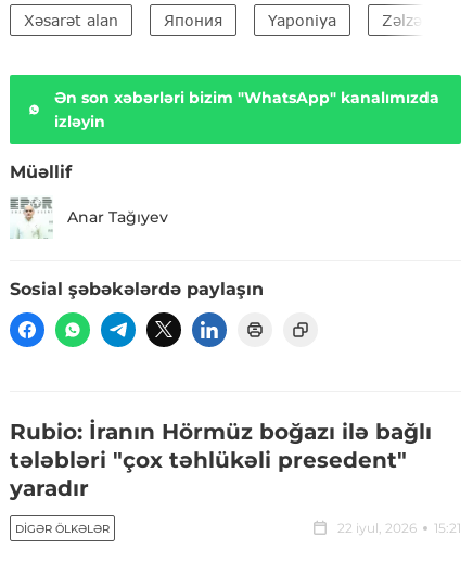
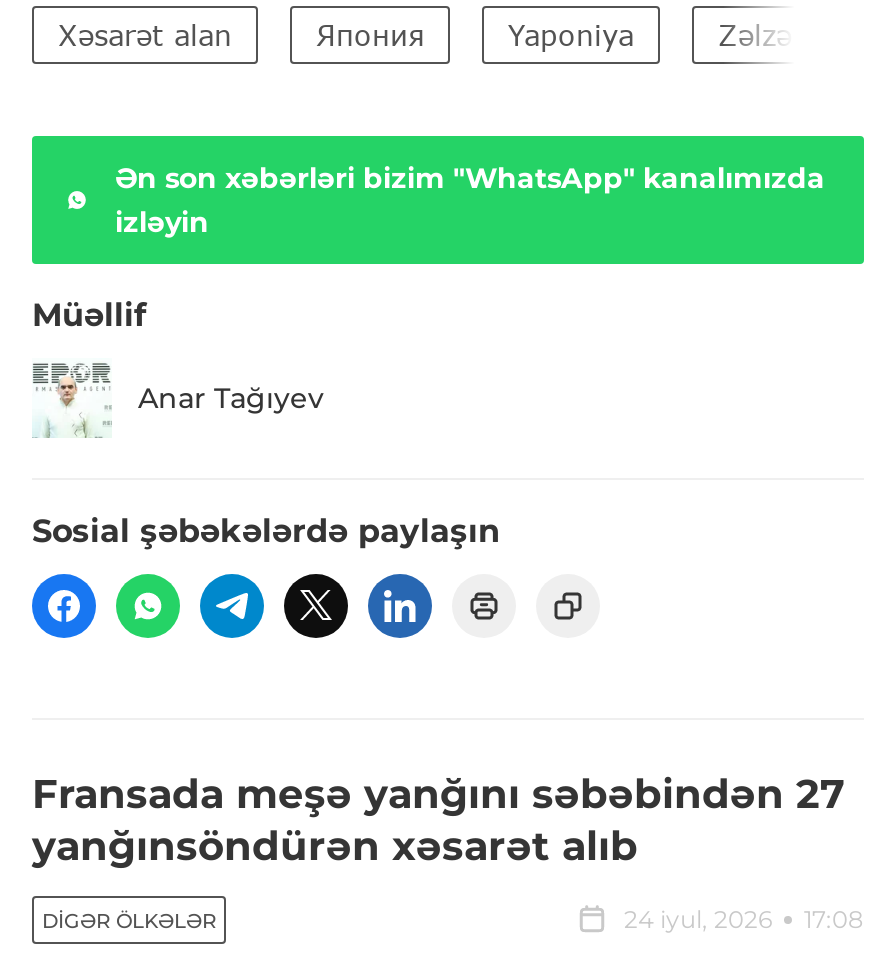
- Rubio: İranın Hörmüz boğazı ilə bağlı
- tələbləri "çox təhlükəli presedent"
- yaradır
+ Fransada meşə yanğını səbəbindən 27
+ yanğınsöndürən xəsarət alıb

- 22 iyul, 2026
- 15:21
+ 24 iyul, 2026
+ 17:08
